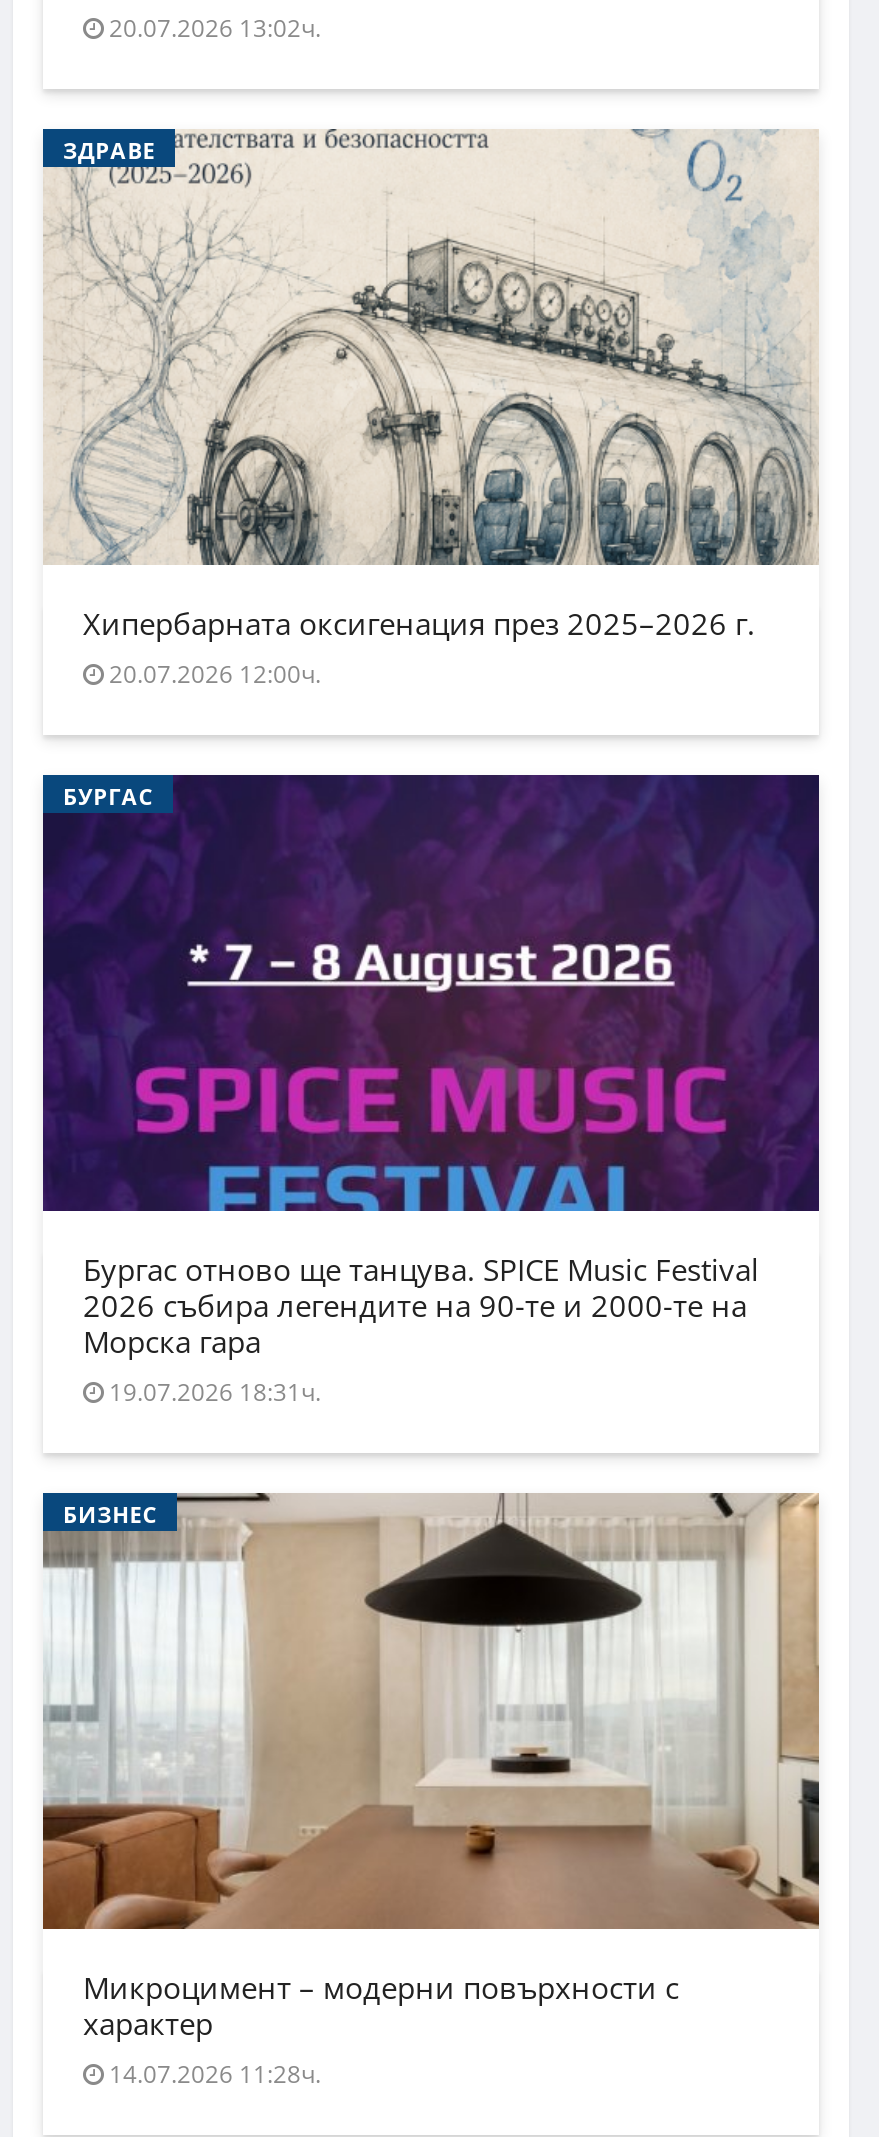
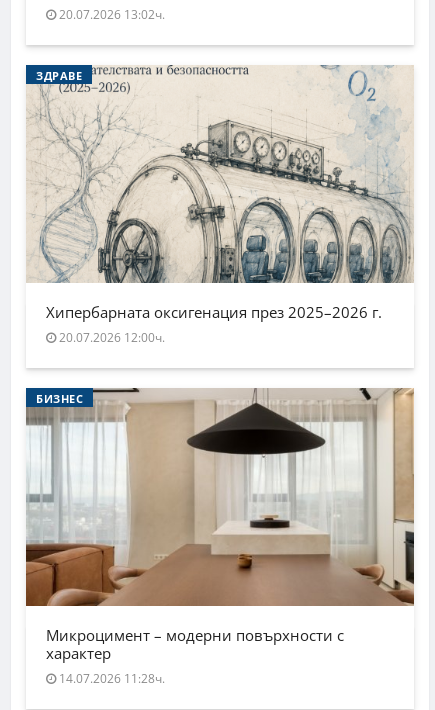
- [image]
- БУРГАС

- Бургас отново ще танцува. SPICE Music Festival
- 2026 събира легендите на 90-те и 2000-те на
- Морска гара
- 19.07.2026 18:31ч.
